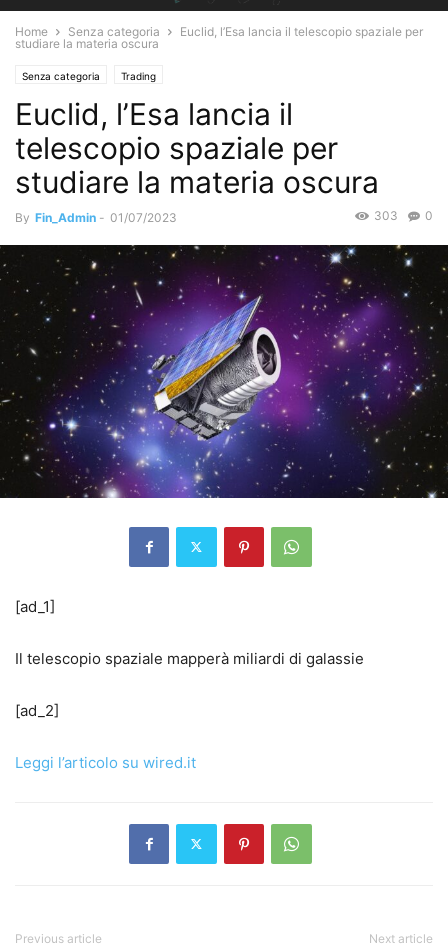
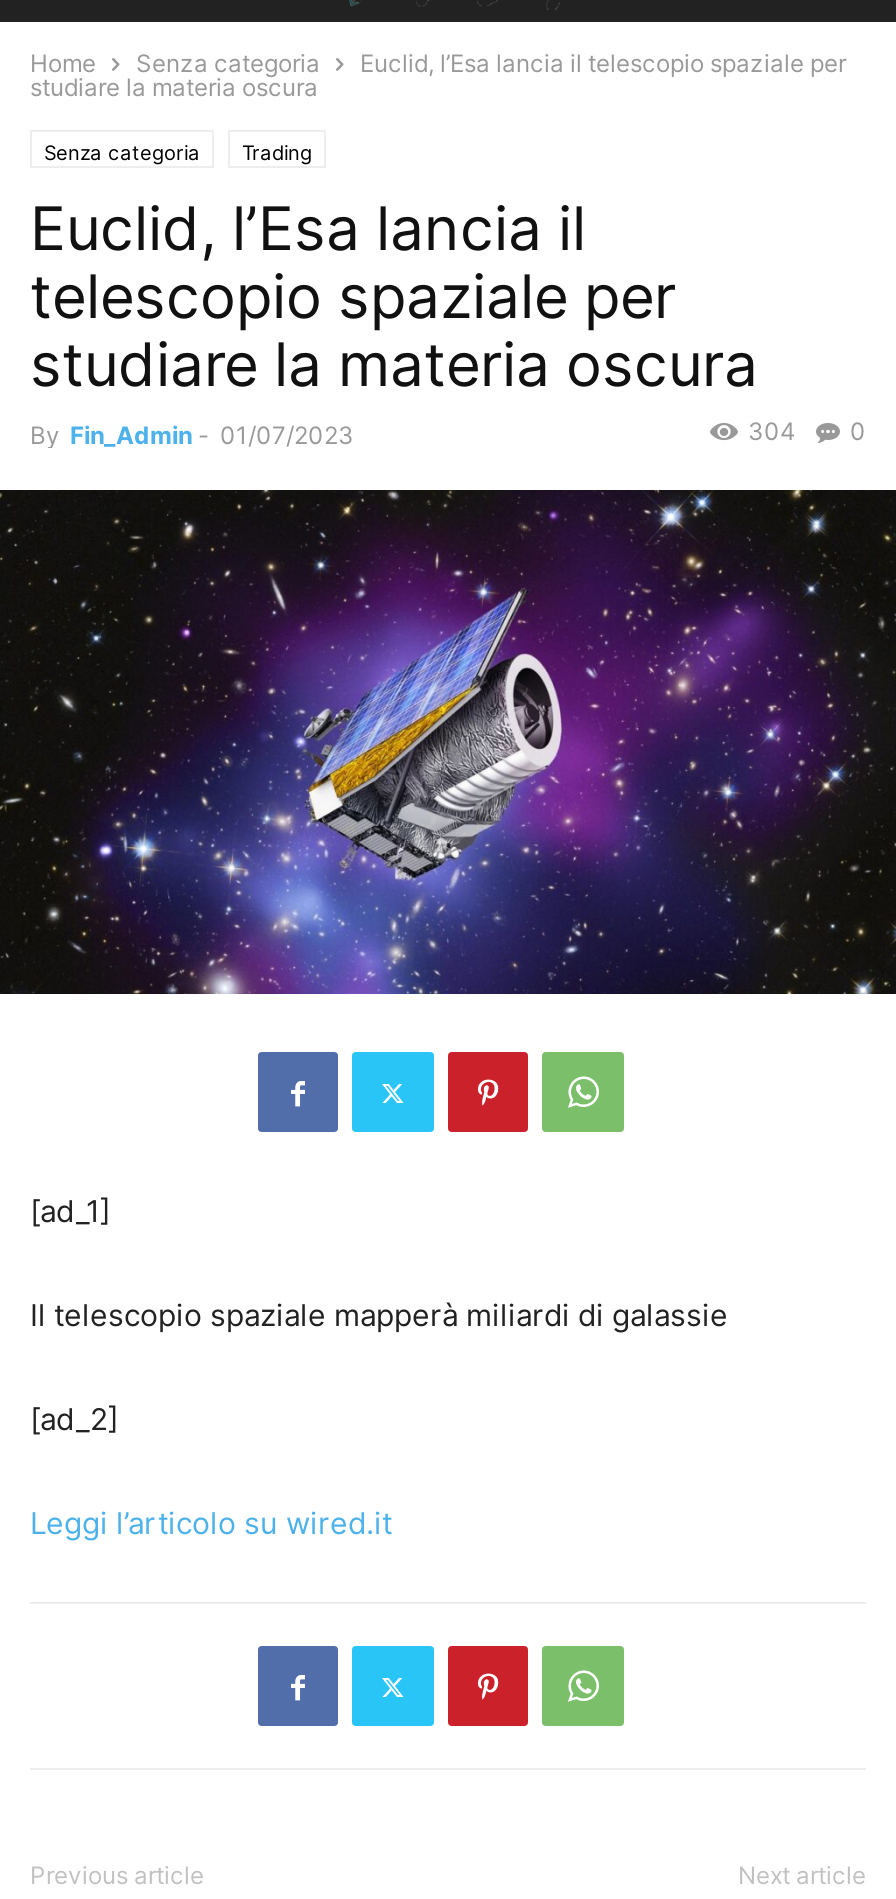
- 303 0
+ 304 0
